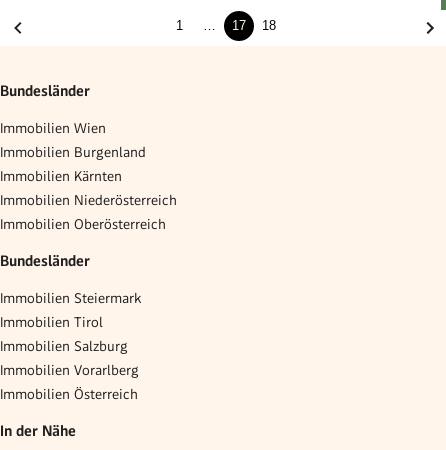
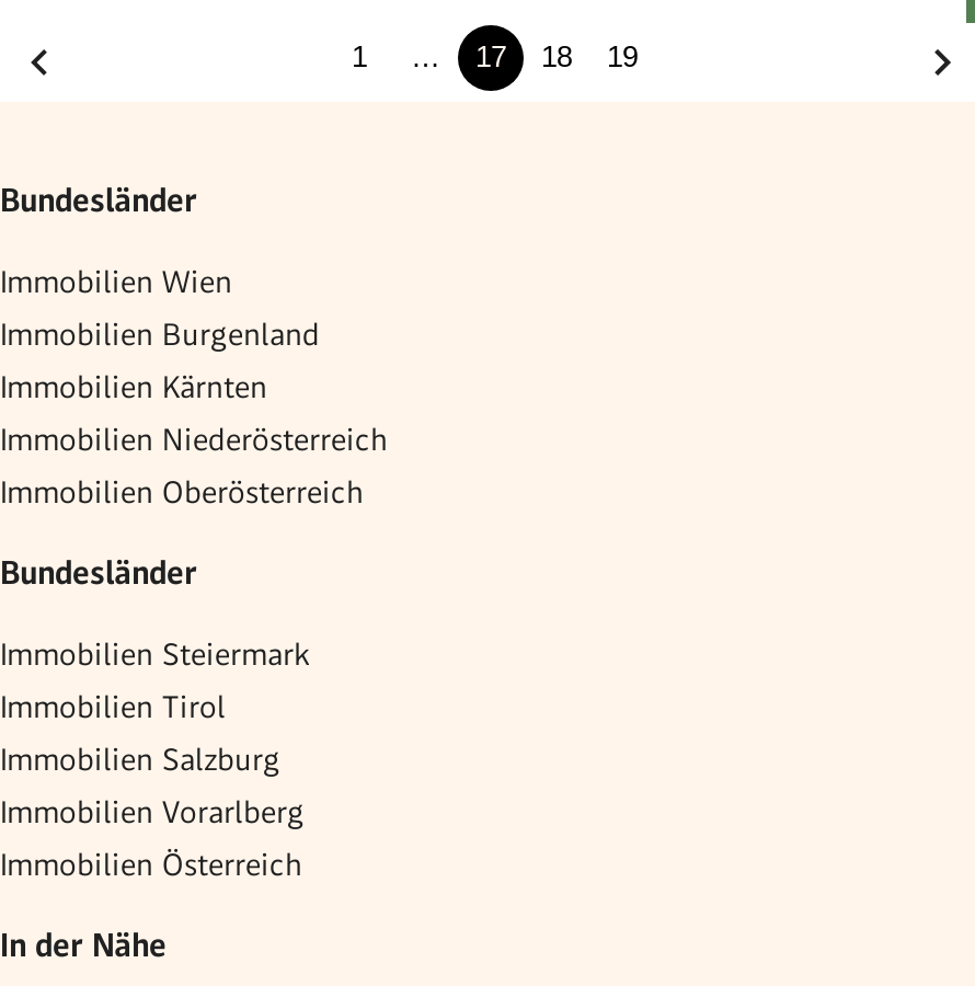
+ 19
